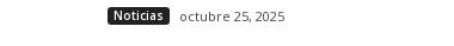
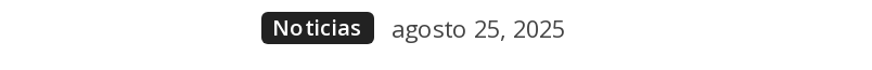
- Noticias octubre 25, 2025
+ Noticias agosto 25, 2025
